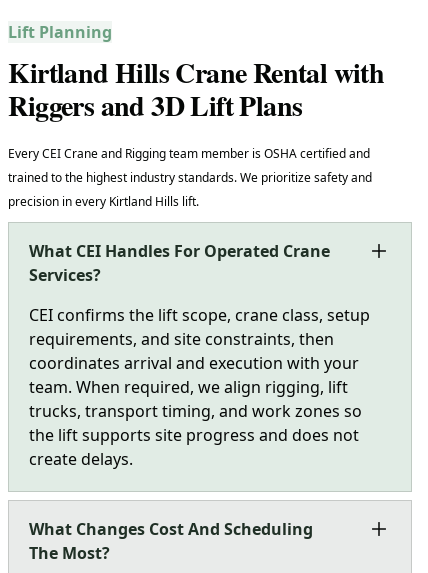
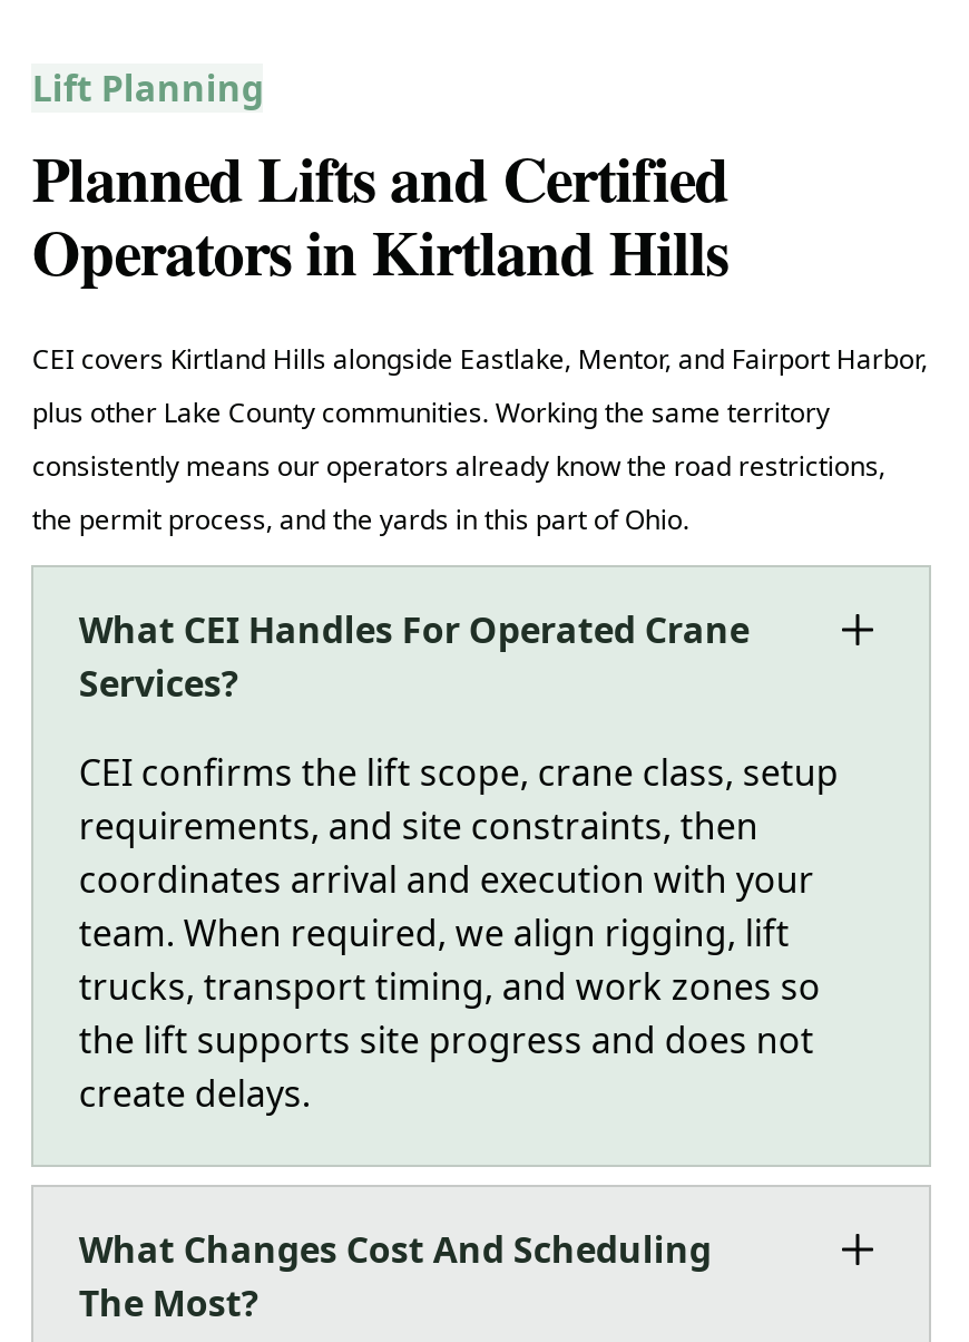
- Kirtland Hills Crane Rental with
- Riggers and 3D Lift Plans
+ Planned Lifts and Certified
+ Operators in Kirtland Hills

- Every CEI Crane and Rigging team member is OSHA certified and
- trained to the highest industry standards. We prioritize safety and
- precision in every Kirtland Hills lift.
+ CEI covers Kirtland Hills alongside Eastlake, Mentor, and Fairport Harbor,
+ plus other Lake County communities. Working the same territory
+ consistently means our operators already know the road restrictions,
+ the permit process, and the yards in this part of Ohio.
